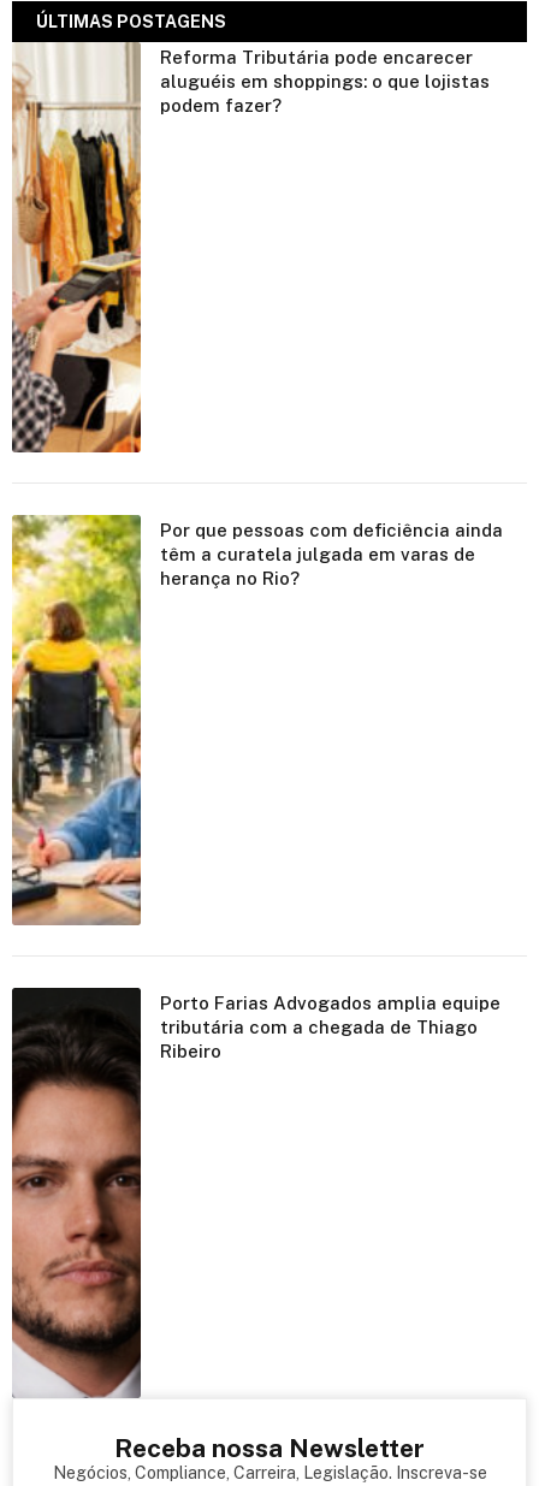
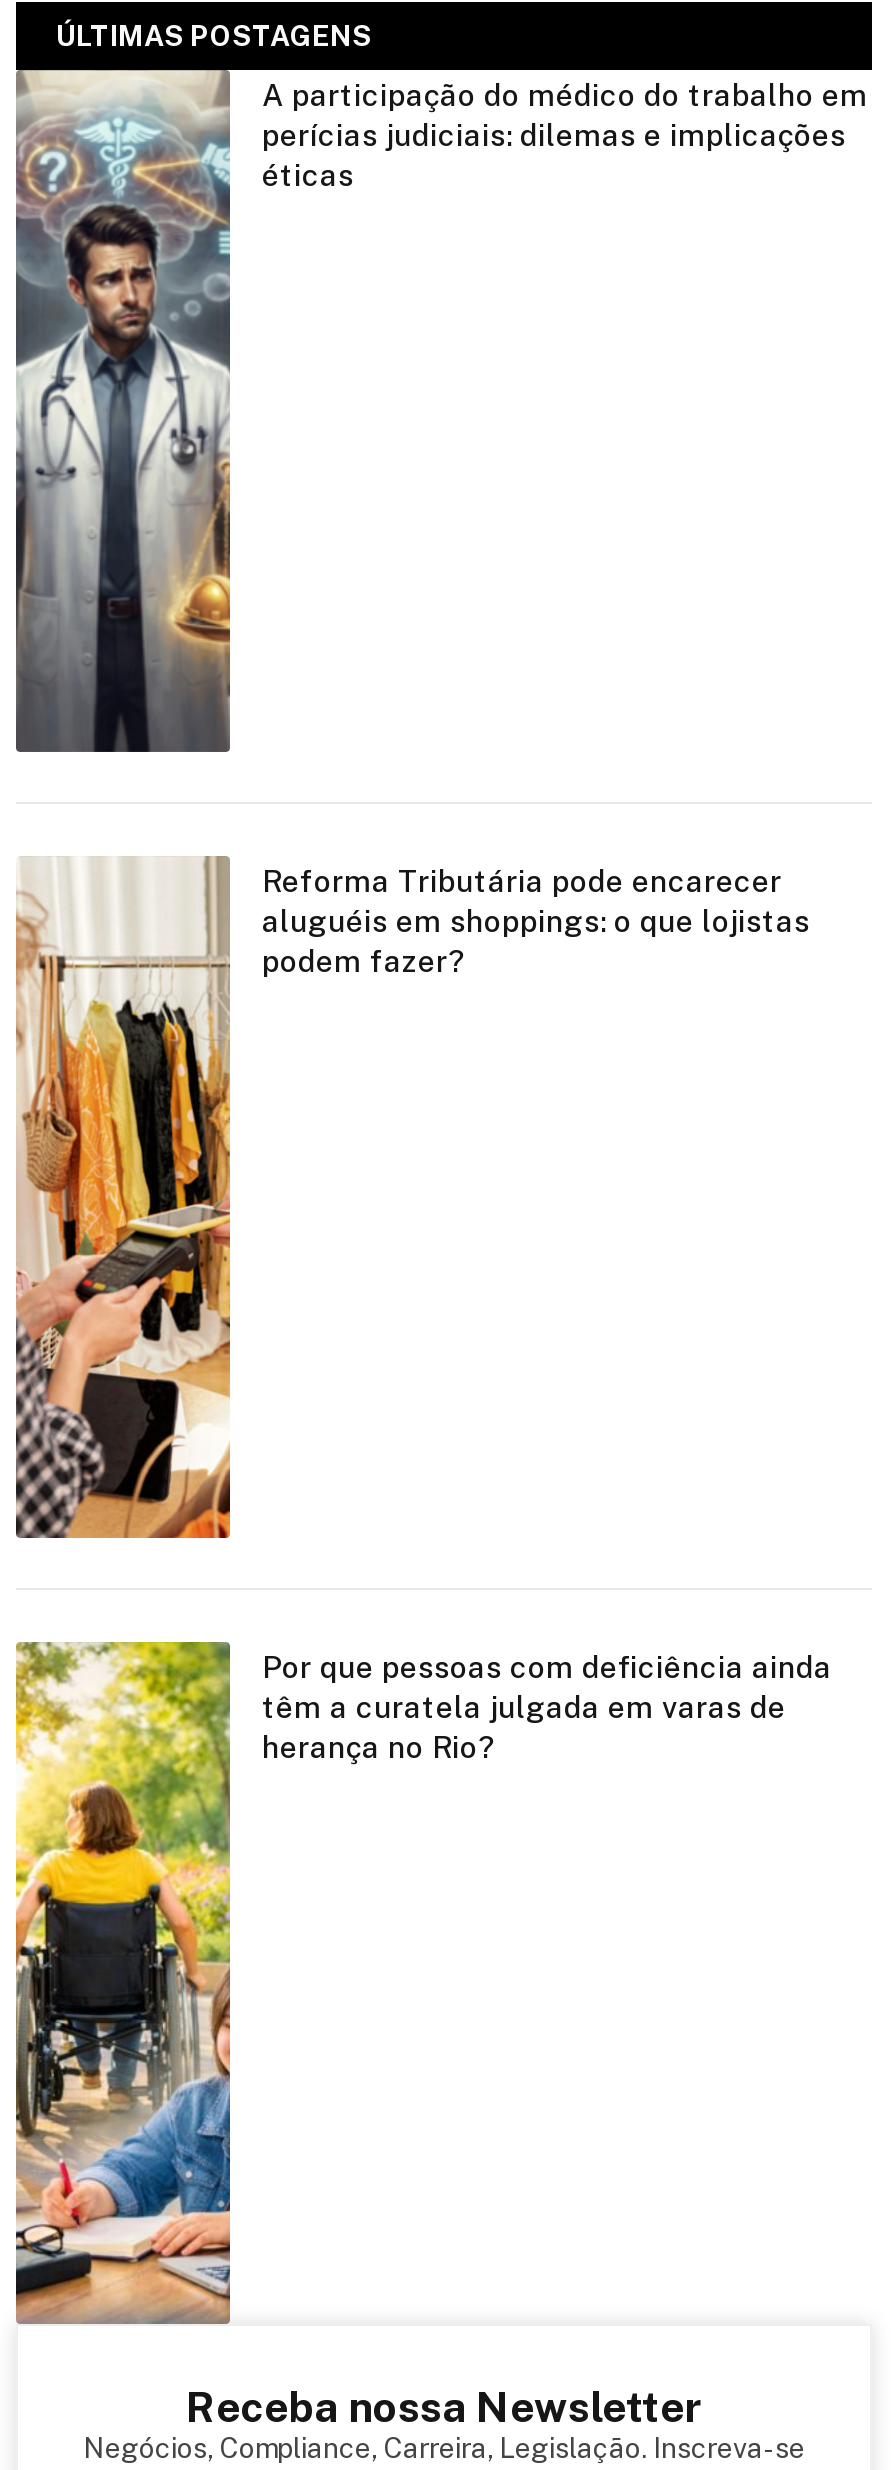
+ [image]
+ A participação do médico do trabalho em
+ perícias judiciais: dilemas e implicações
+ éticas

moved down: [image] | Reforma Tributária pode encarecer | aluguéis em shoppings: o que lojistas | podem fazer? | Por que pessoas com deficiência ainda | têm a curatela julgada em varas de | herança no Rio?

moved down: [image]

- [image]
- Porto Farias Advogados amplia equipe
- tributária com a chegada de Thiago
- Ribeiro
